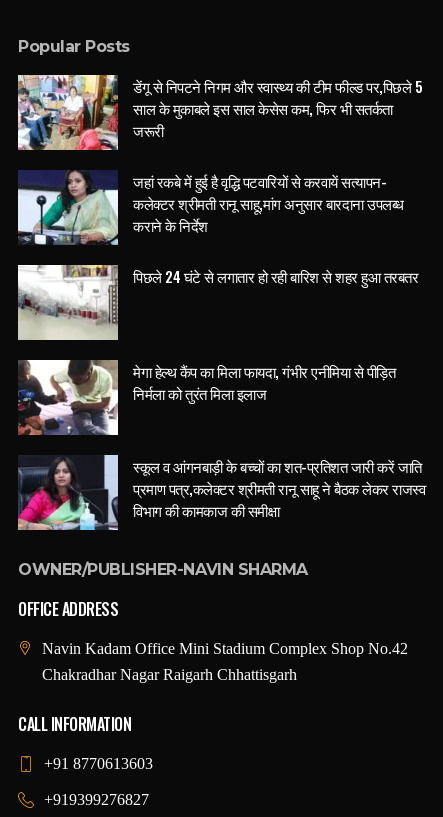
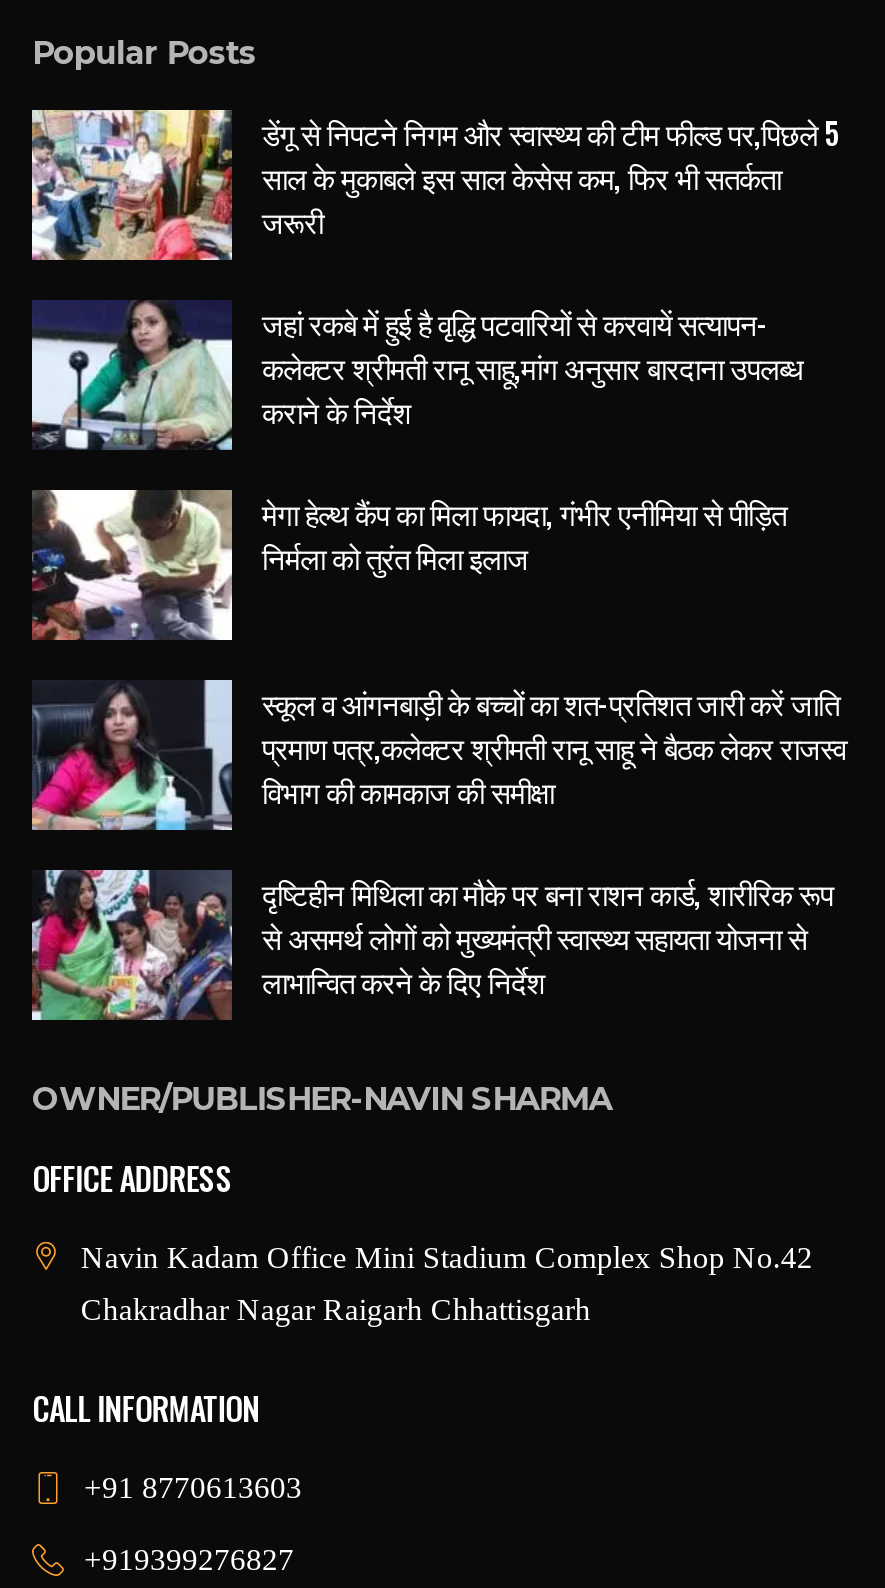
- [image]
- पिछले 24 घंटे से लगातार हो रही बारिश से शहर हुआ तरबतर

moved up: [image] | मेगा हेल्थ कैंप का मिला फायदा, गंभीर एनीमिया से पीड़ित | निर्मला को तुरंत मिला इलाज | स्कूल व आंगनबाड़ी के बच्चों का शत-प्रतिशत जारी करें जाति | प्रमाण पत्र,कलेक्टर श्रीमती रानू साहू ने बैठक लेकर राजस्व | विभाग की कामकाज की समीक्षा

+ [image]
+ दृष्टिहीन मिथिला का मौके पर बना राशन कार्ड, शारीरिक रूप
+ से असमर्थ लोगों को मुख्यमंत्री स्वास्थ्य सहायता योजना से
+ लाभान्वित करने के दिए निर्देश
